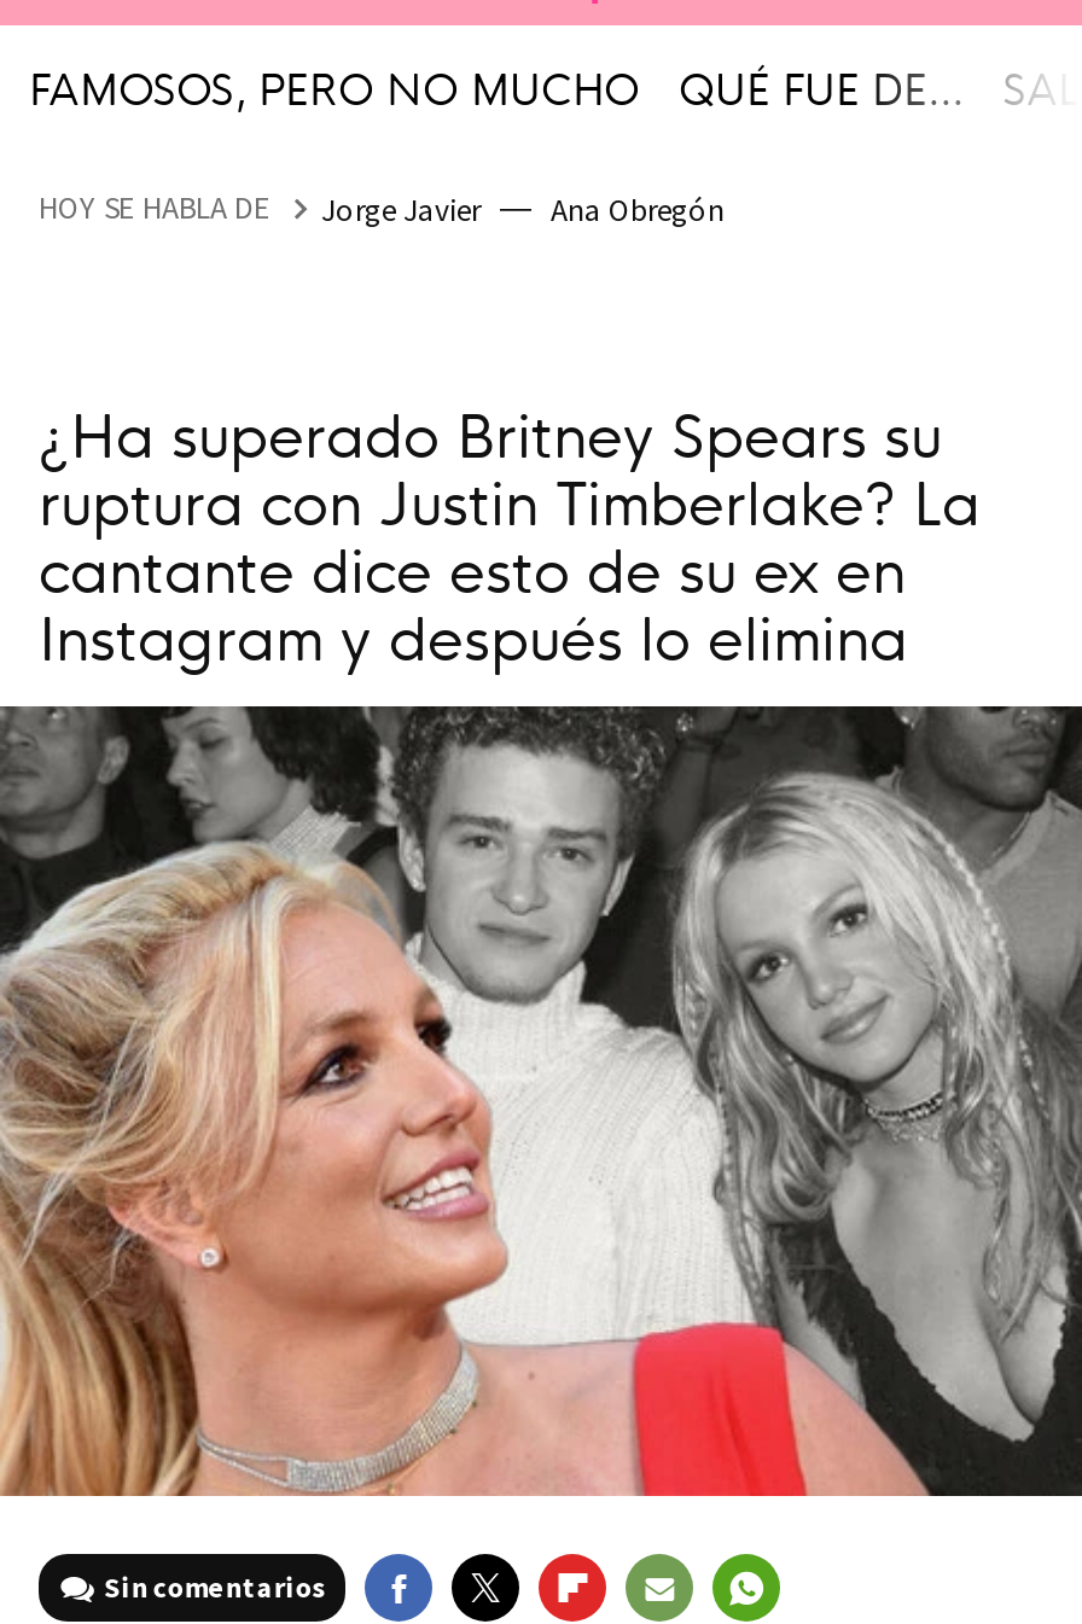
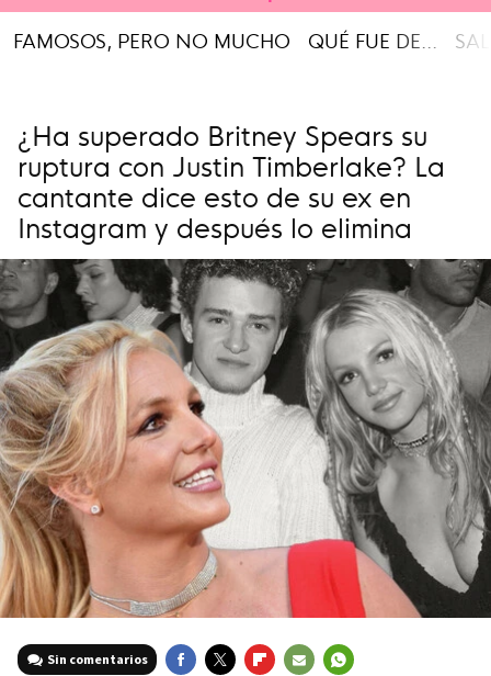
- HOY SE HABLA DE
- Jorge Javier
- Ana Obregón
